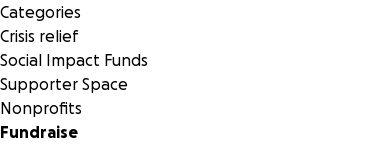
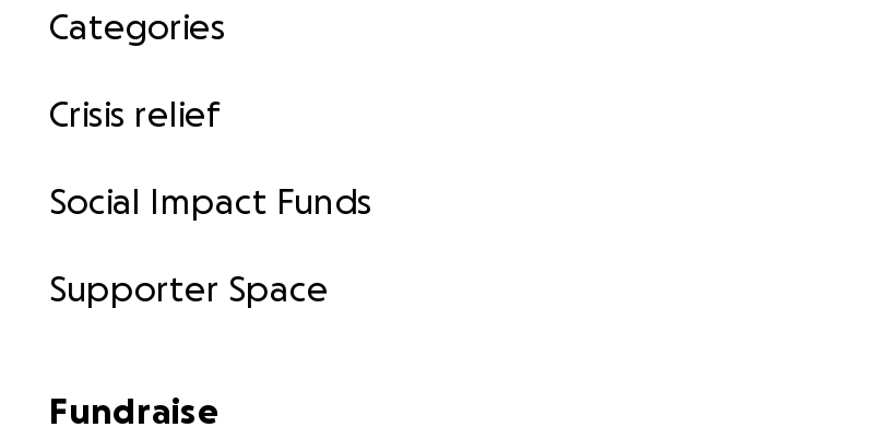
- Nonprofits
